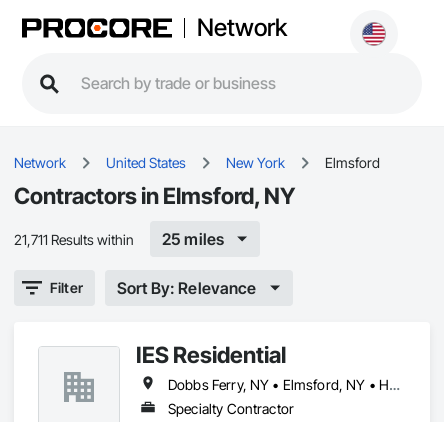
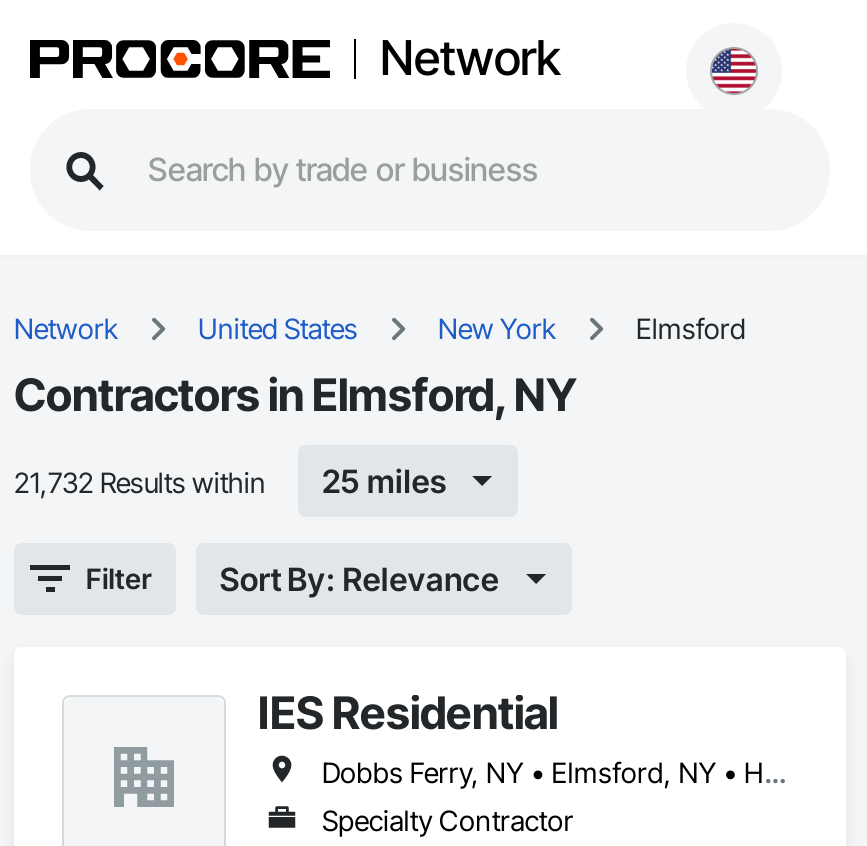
- 21,711 Results within
+ 21,732 Results within
